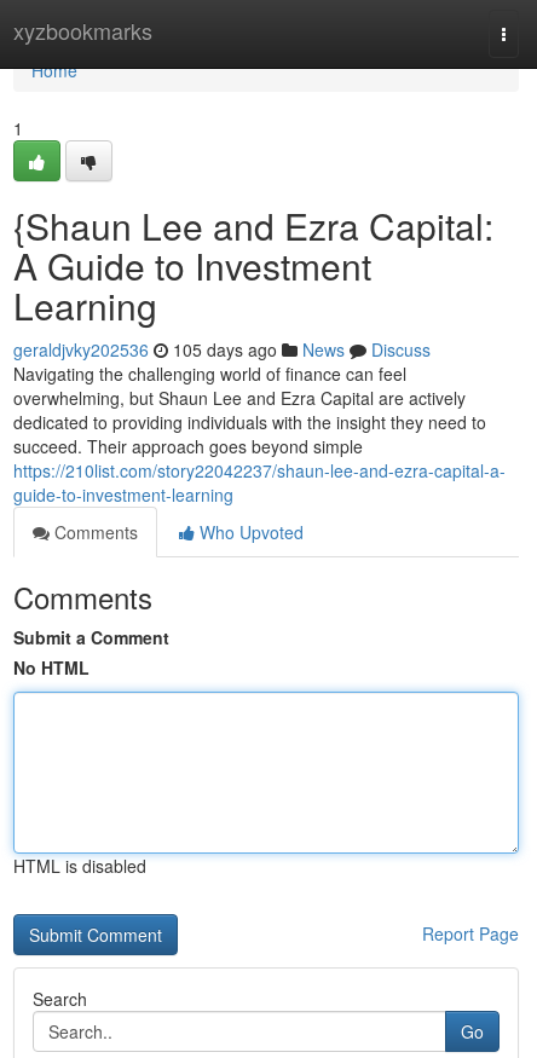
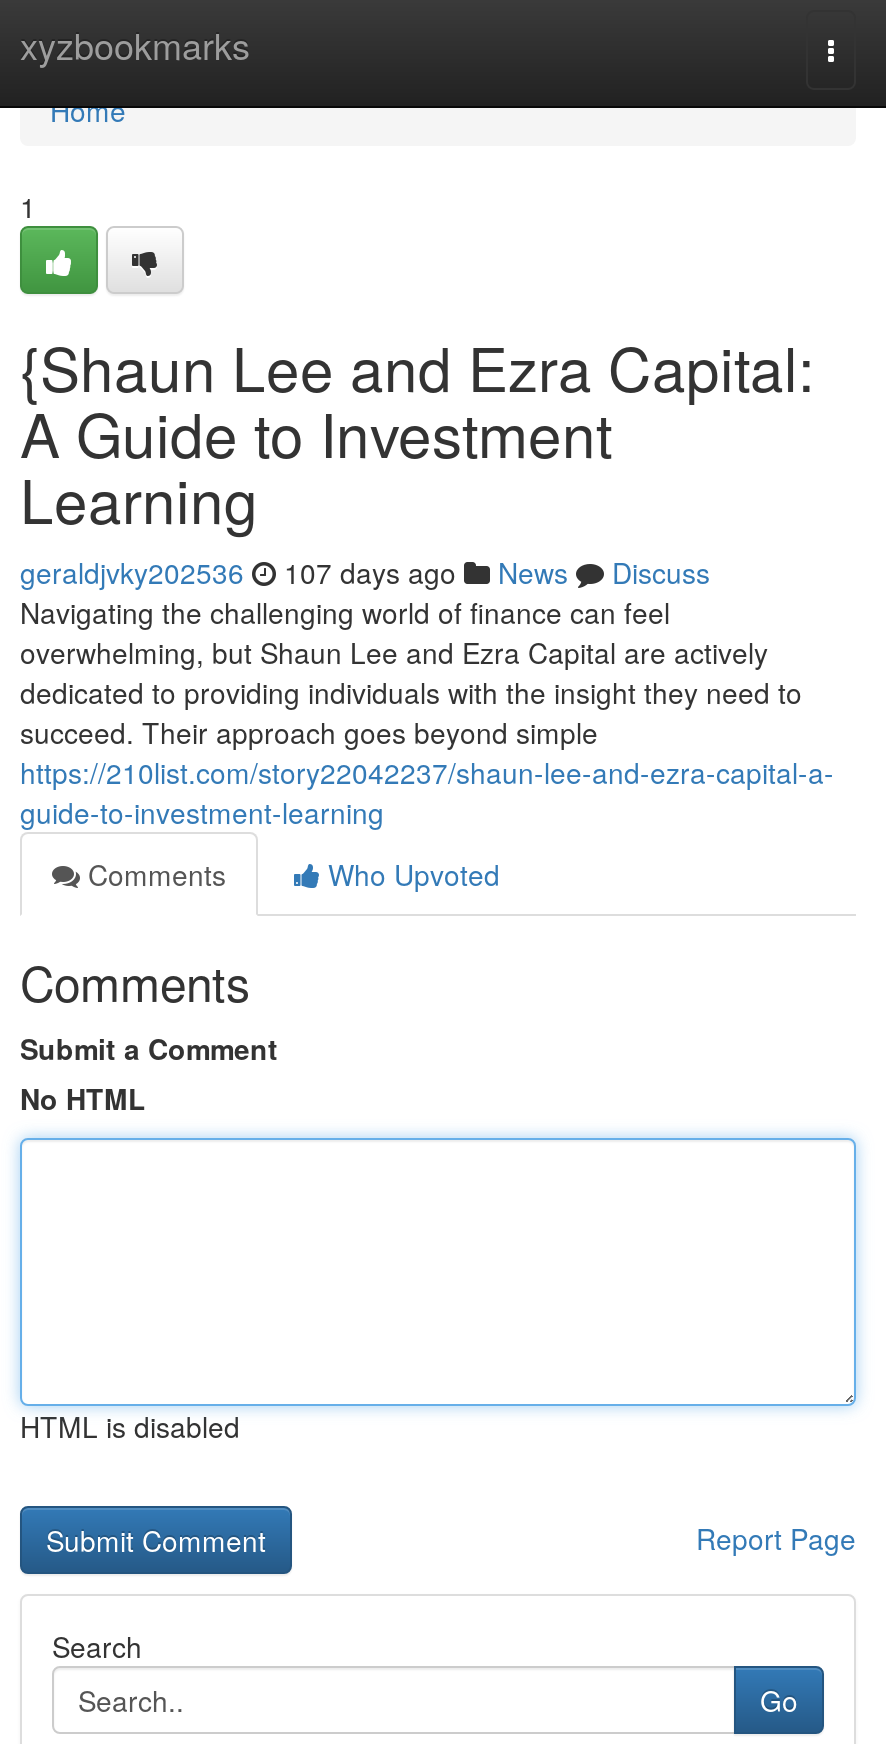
- geraldjvky202536 105 days ago News Discuss
+ geraldjvky202536 107 days ago News Discuss
